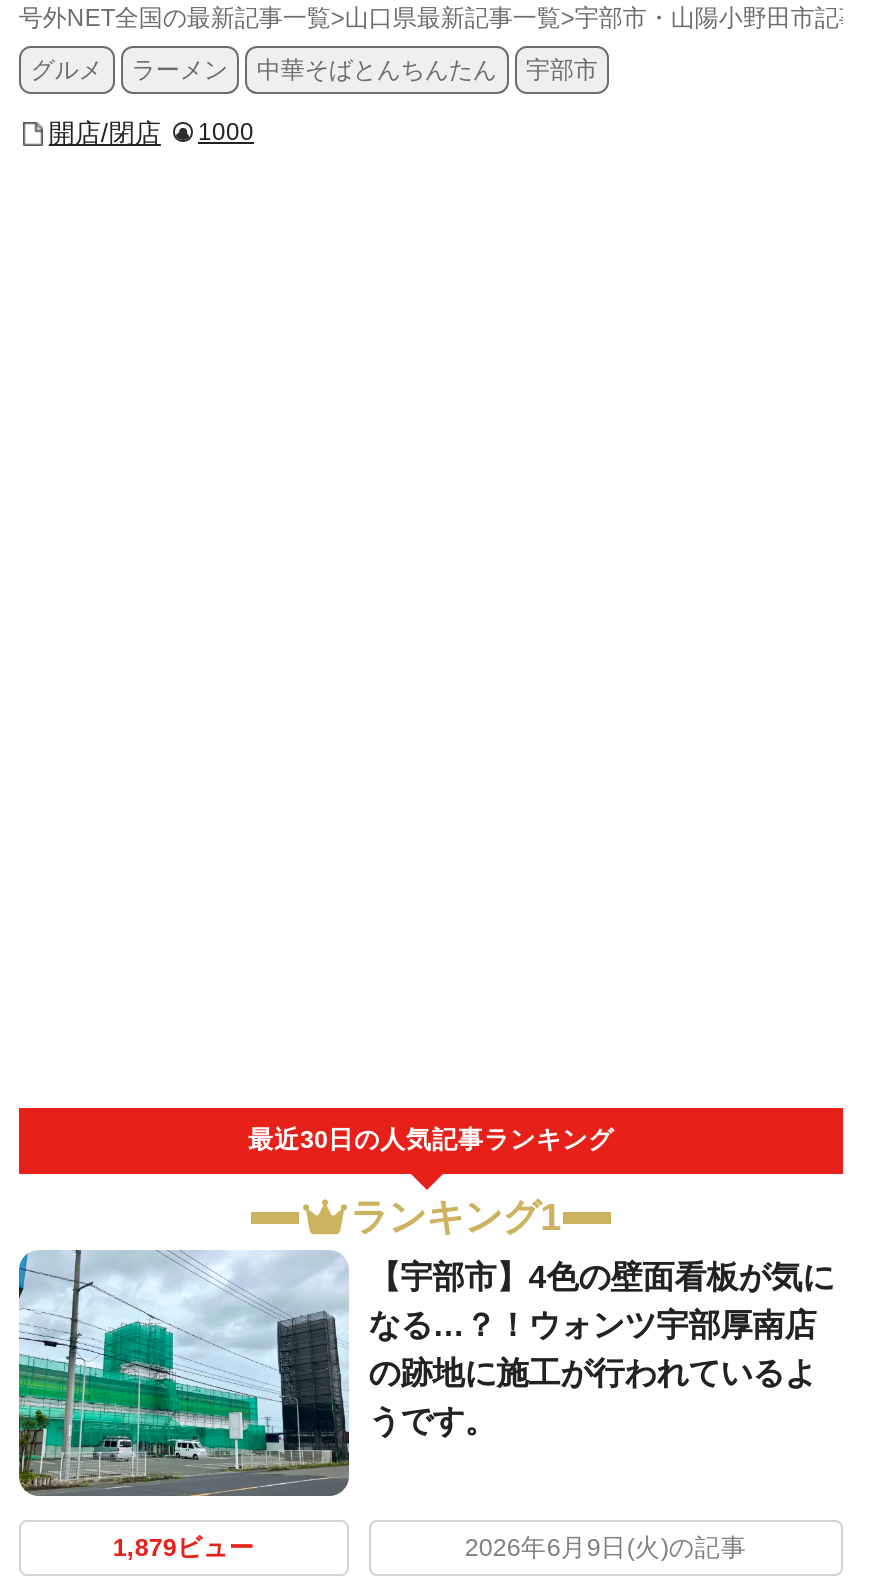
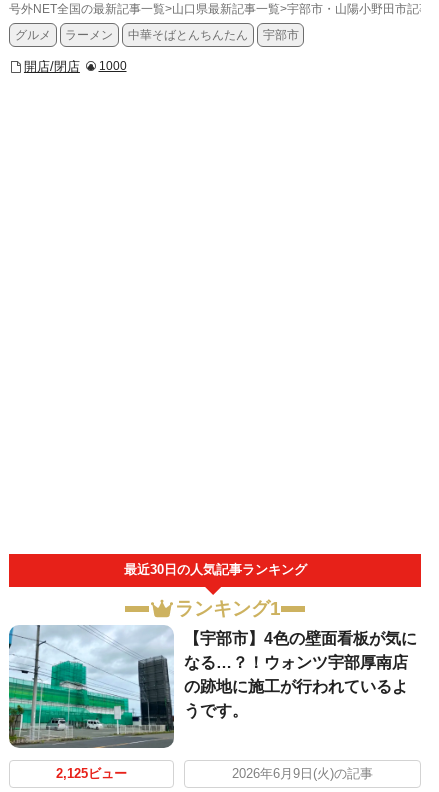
- 1,879ビュー
+ 2,125ビュー
